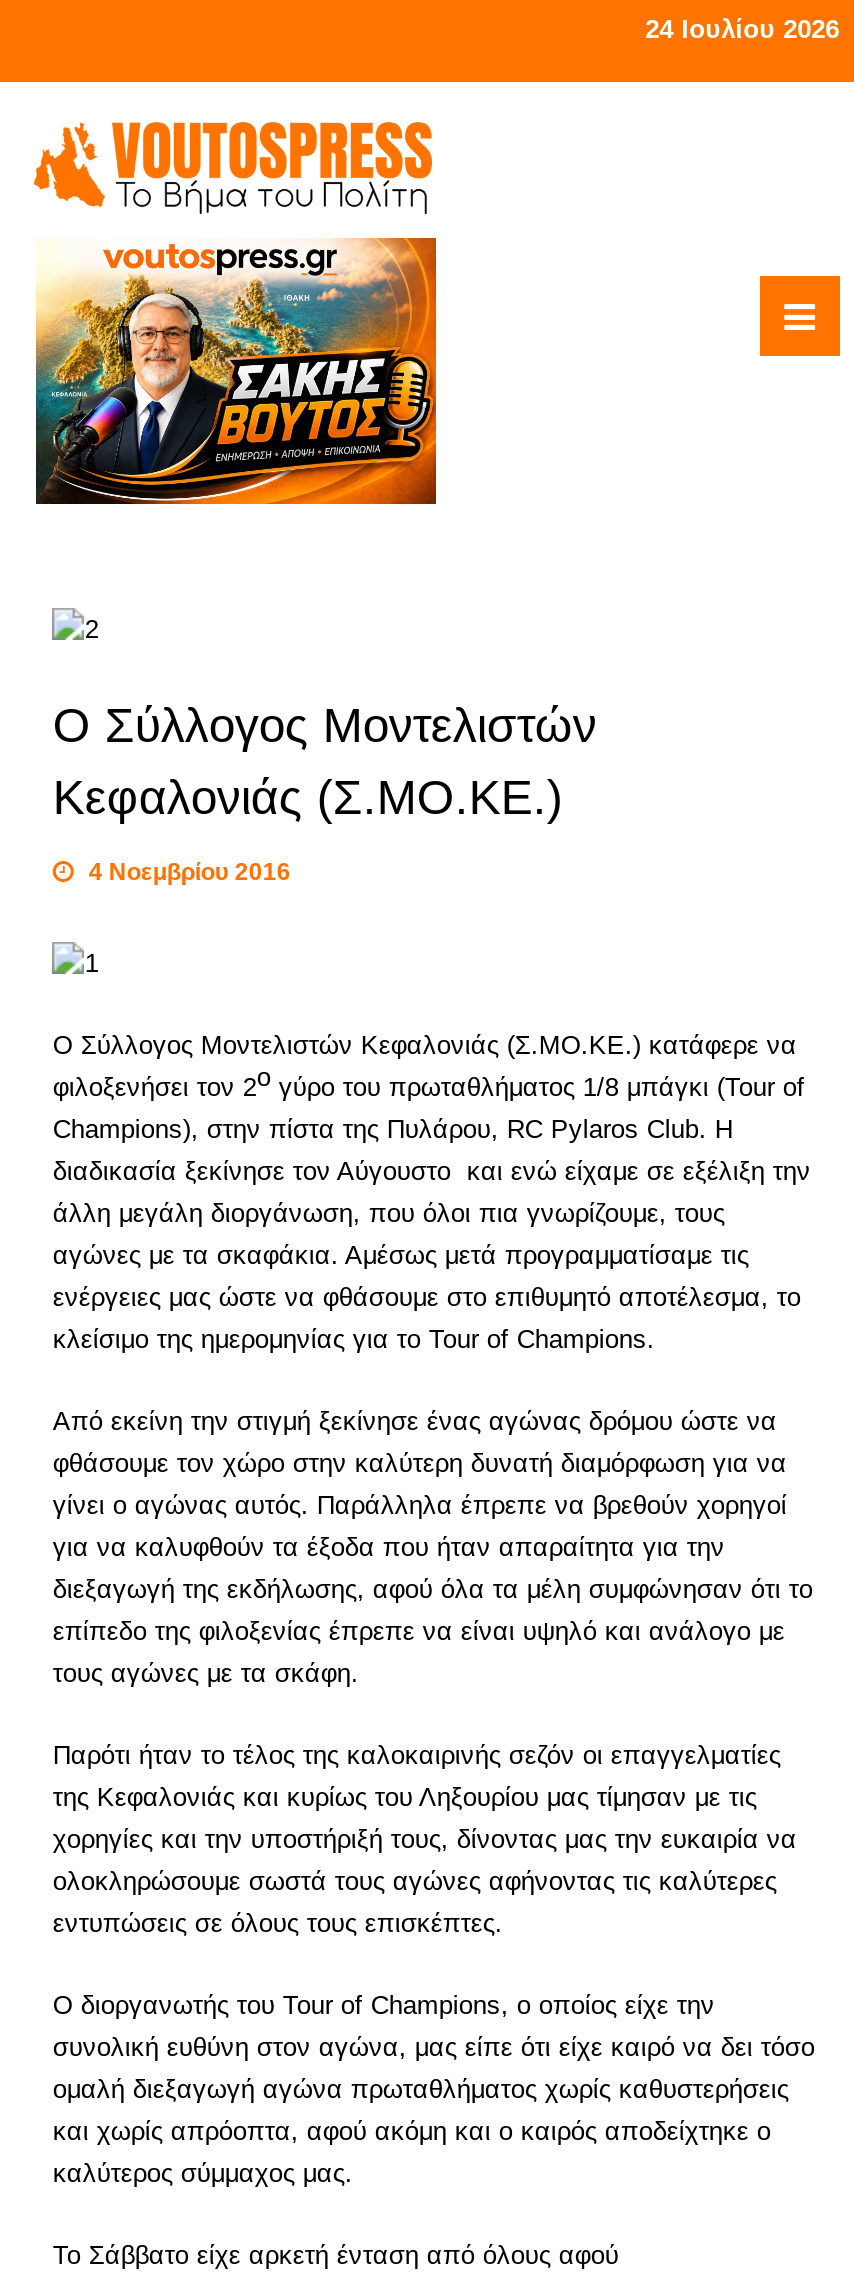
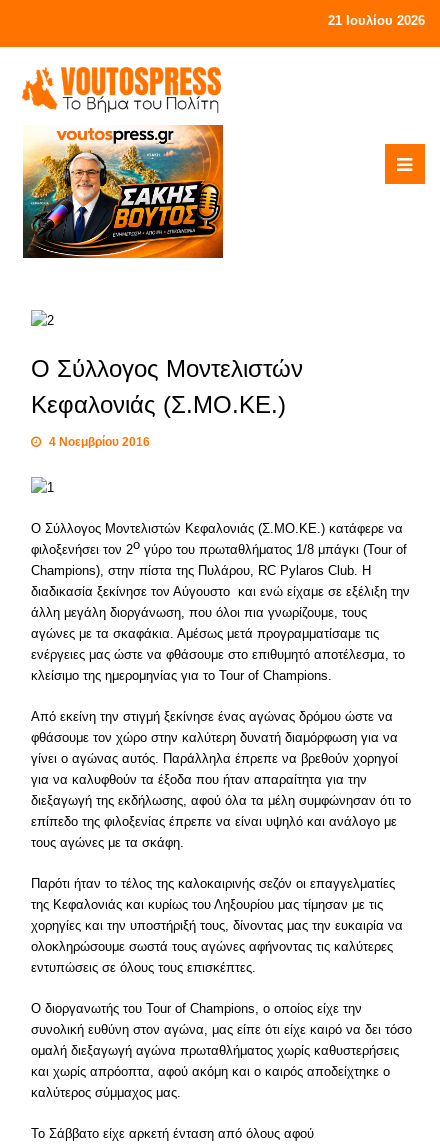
- 24 Ιουλίου 2026
+ 21 Ιουλίου 2026
